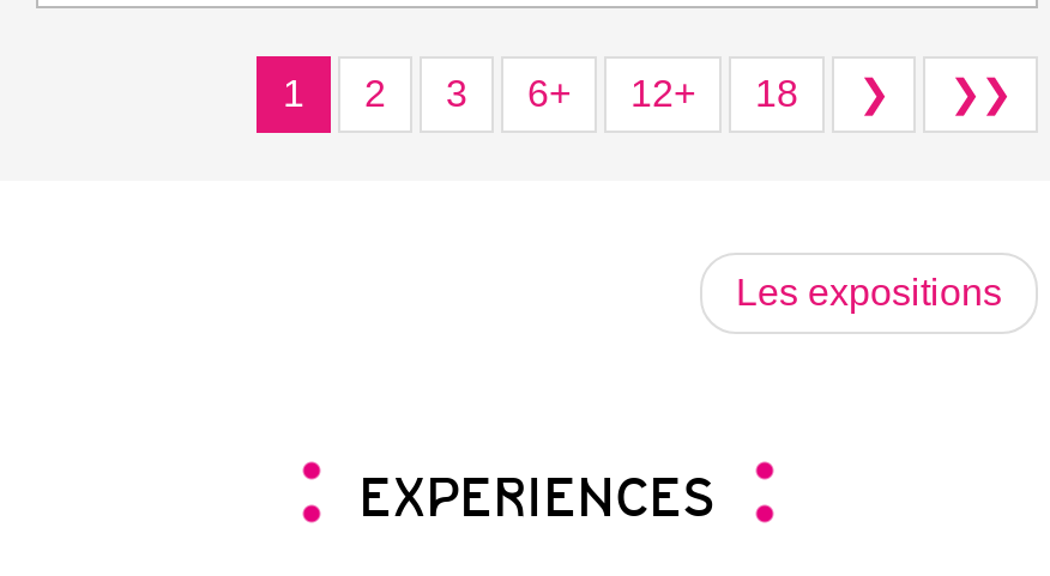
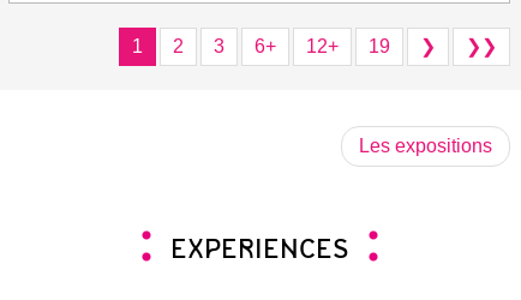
- 18
+ 19
